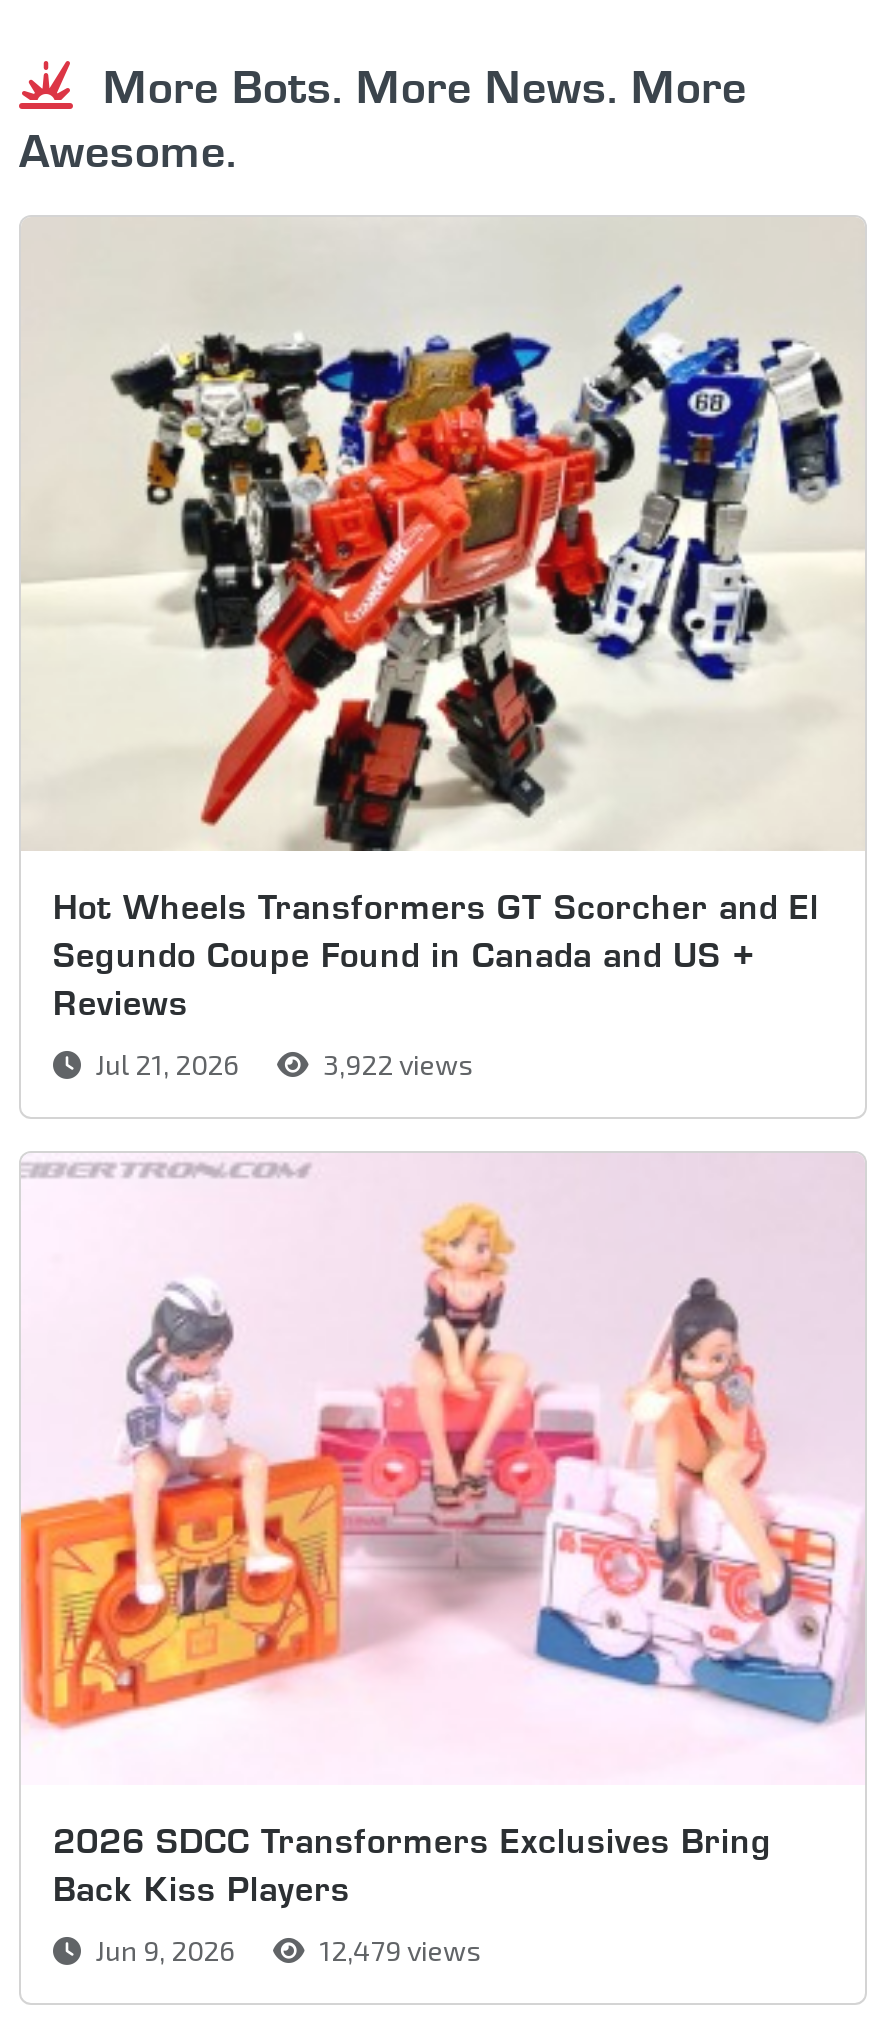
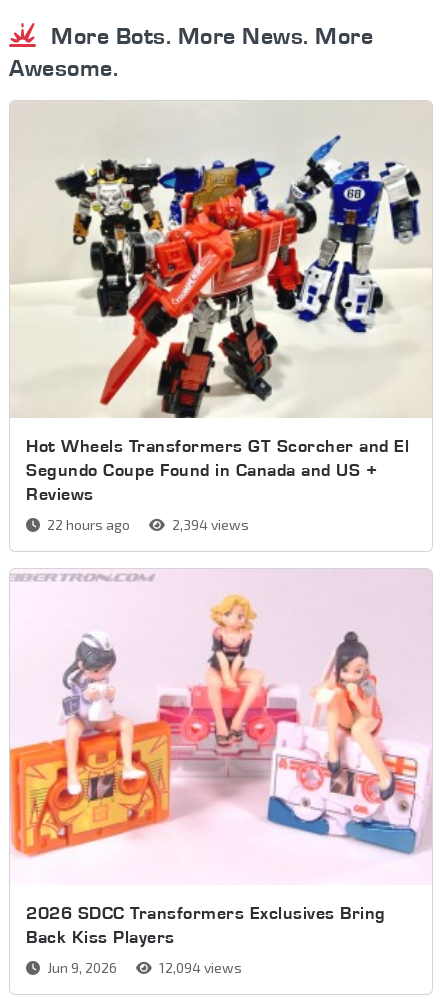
- Jul 21, 2026
- 3,922 views
+ 22 hours ago
+ 2,394 views

- 12,479 views
+ 12,094 views
